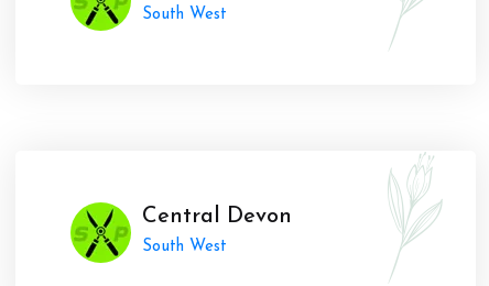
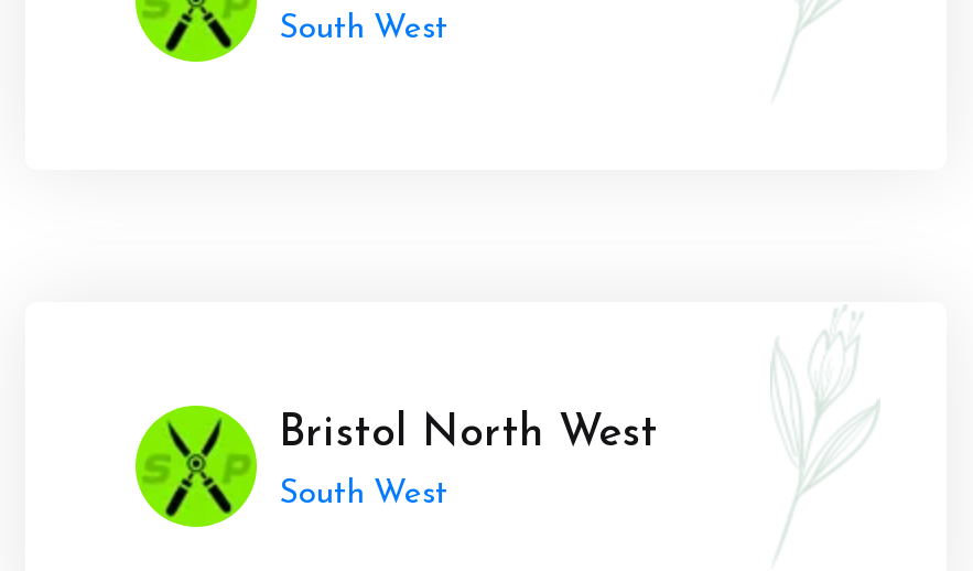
- Central Devon
+ Bristol North West
